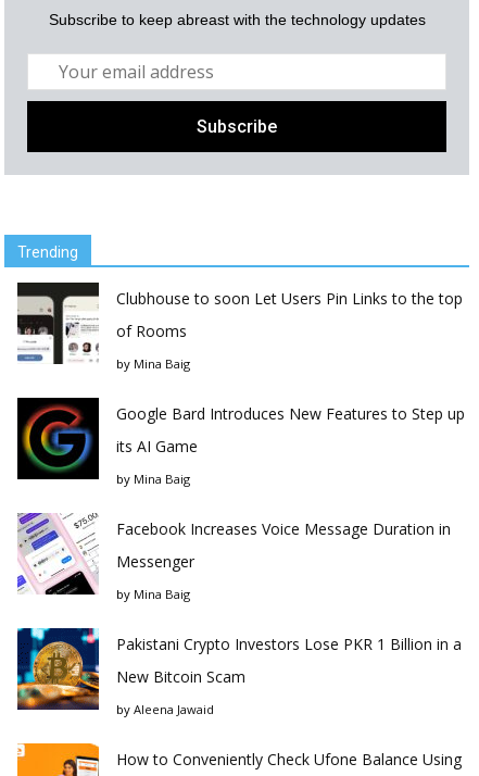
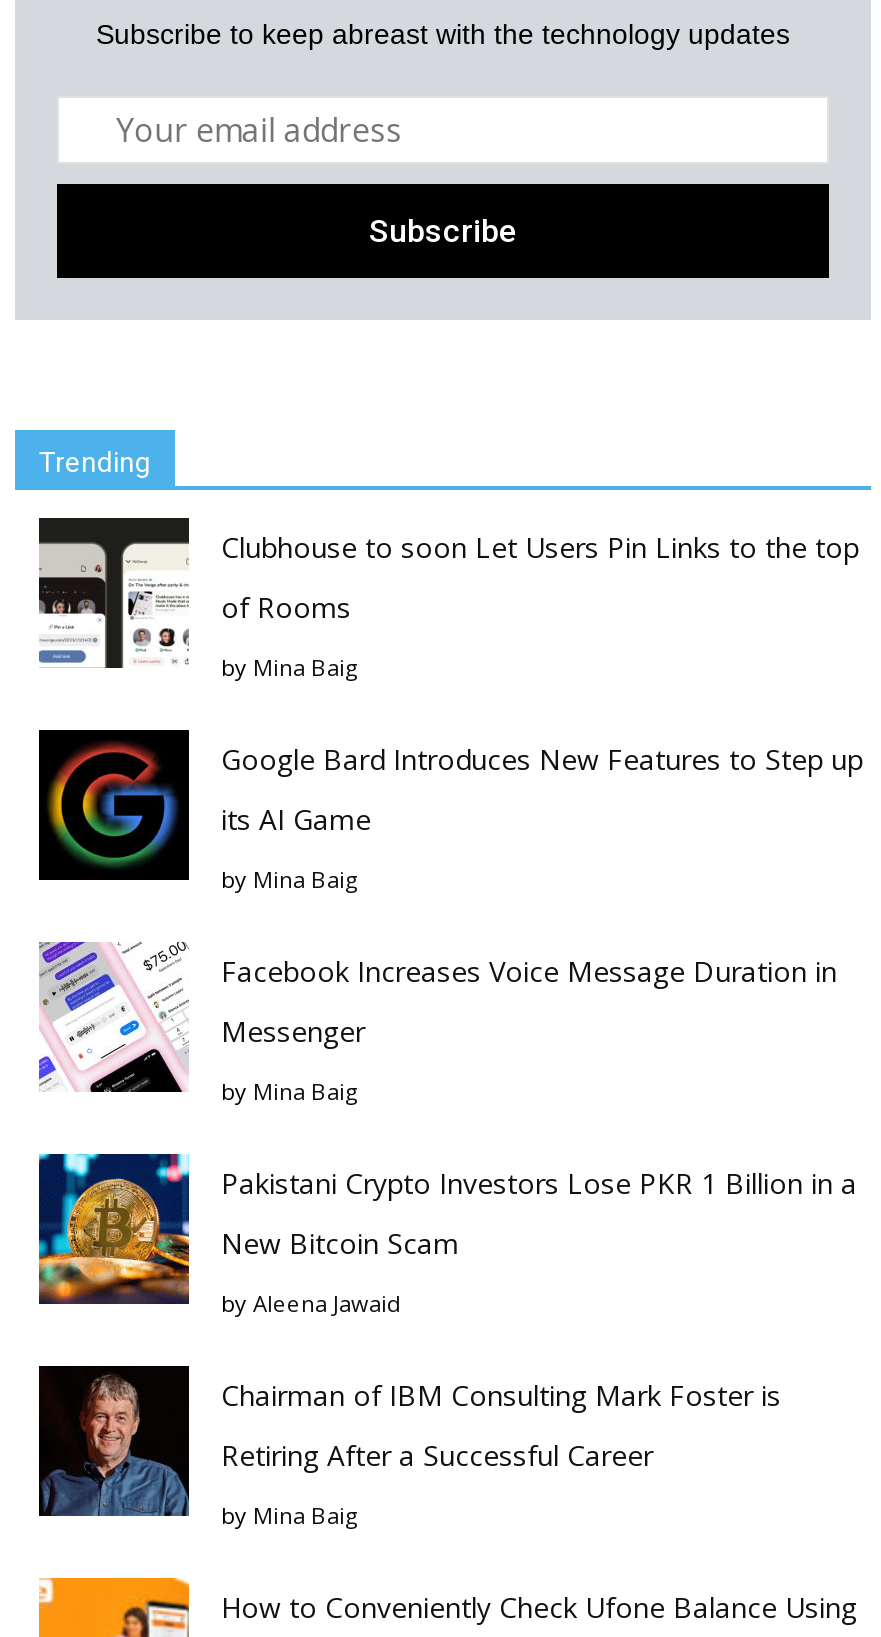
+ [image]
+ Chairman of IBM Consulting Mark Foster is
+ Retiring After a Successful Career
+ by Mina Baig
